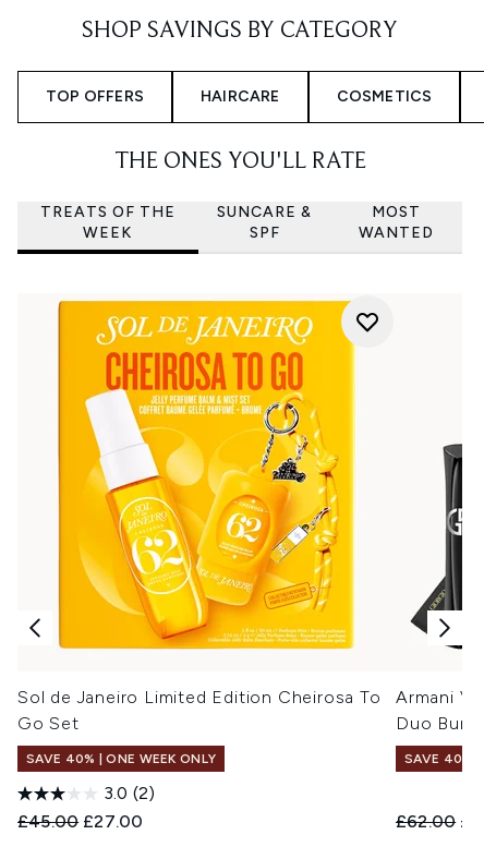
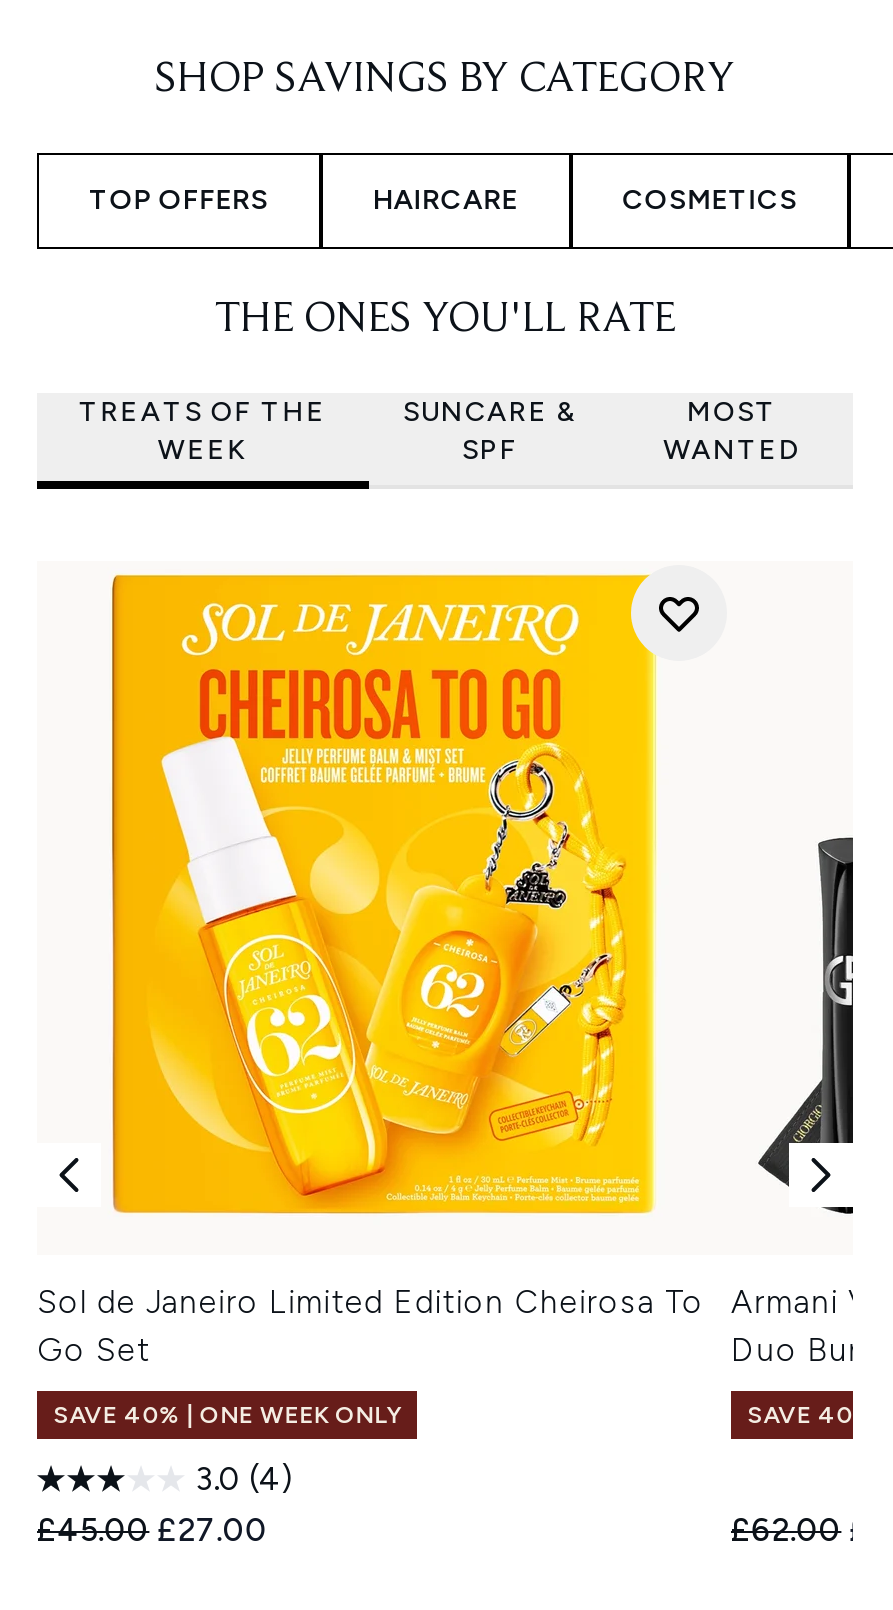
- 3.0 (2)
+ 3.0 (4)
